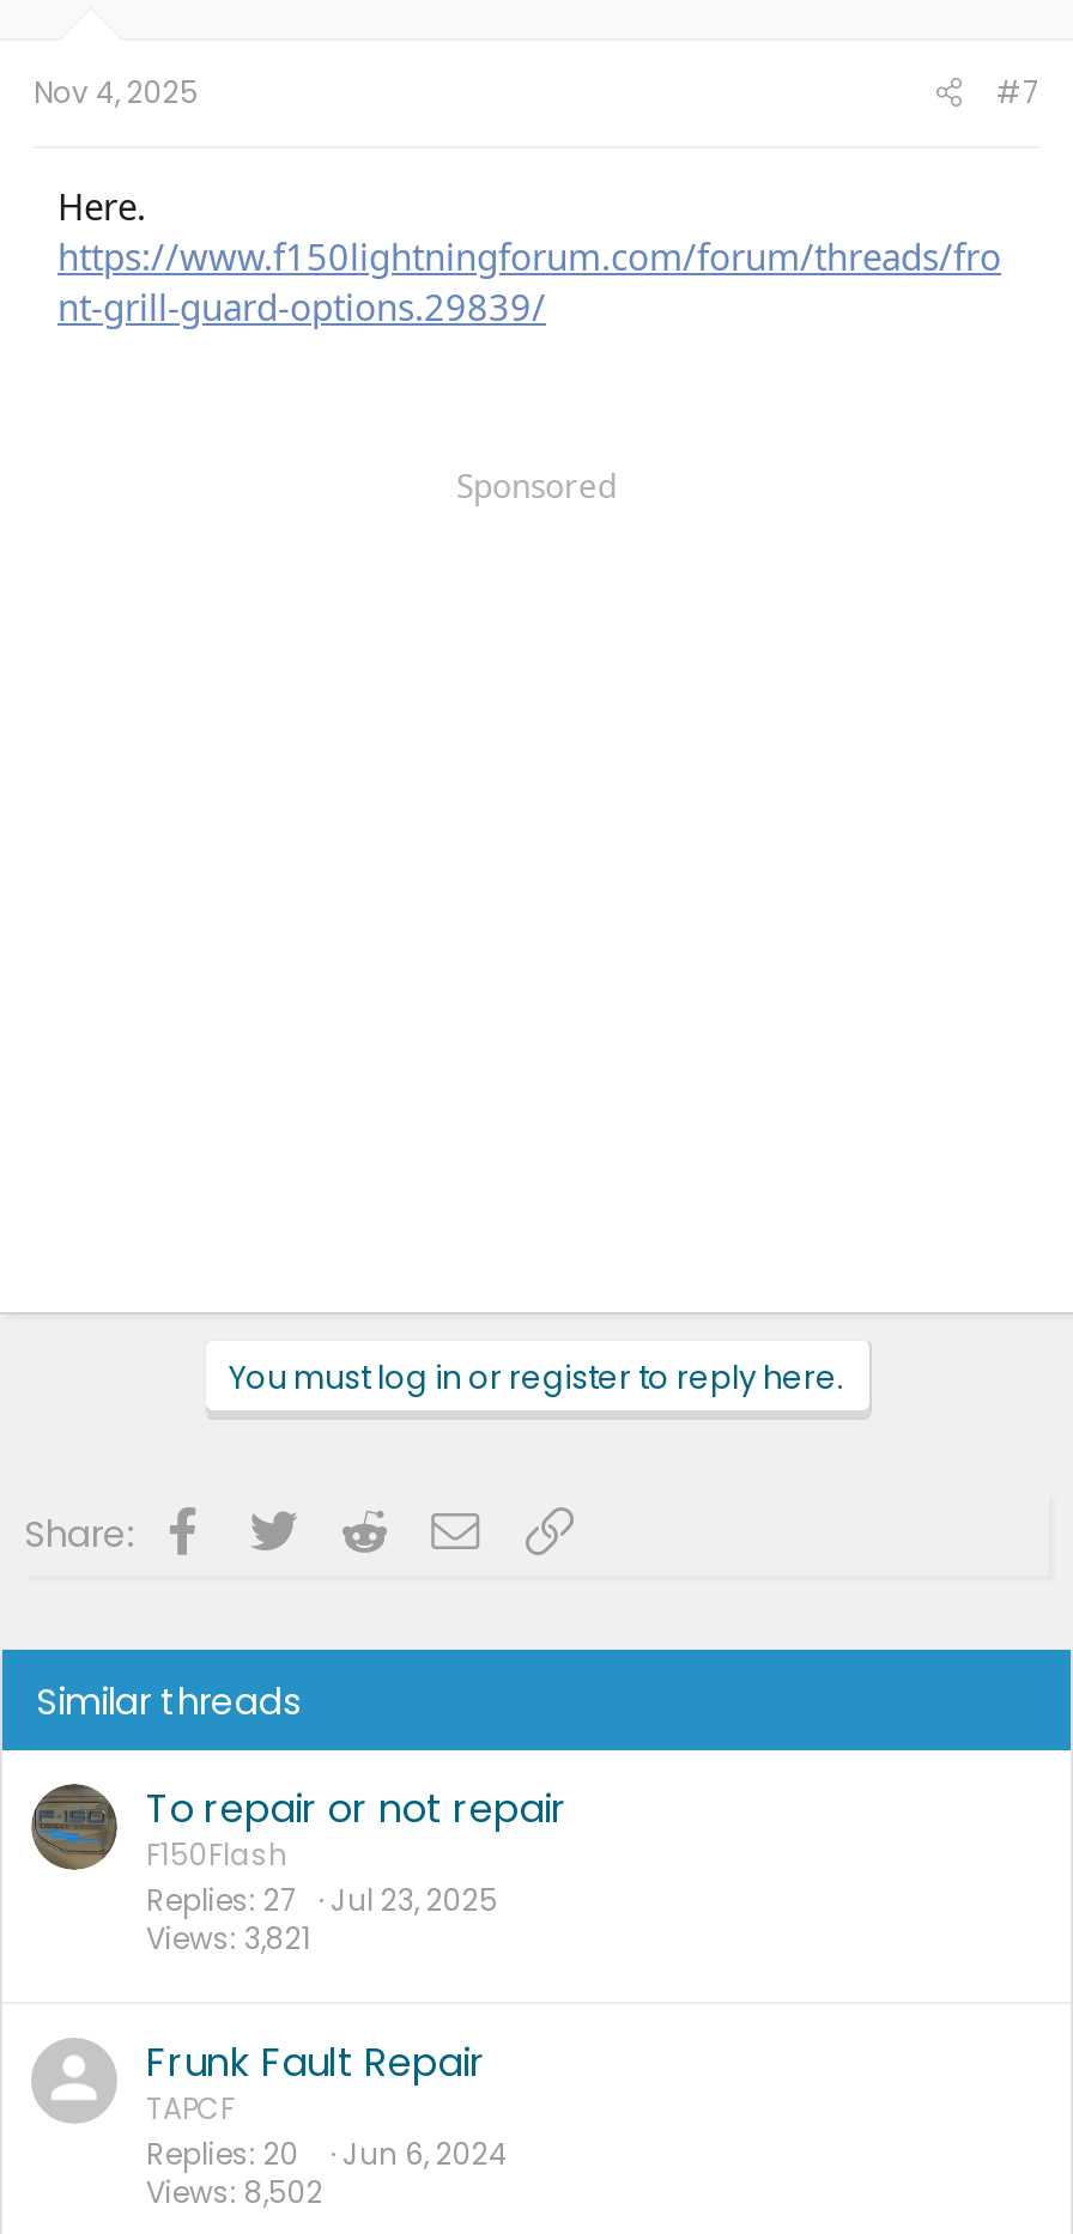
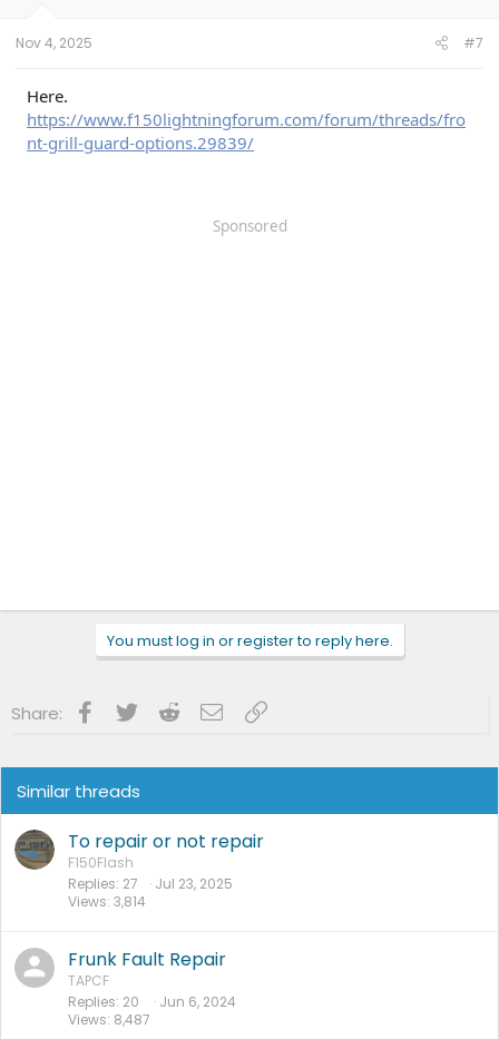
- Views 3,821
+ Views 3,814

- Views 8,502
+ Views 8,487
